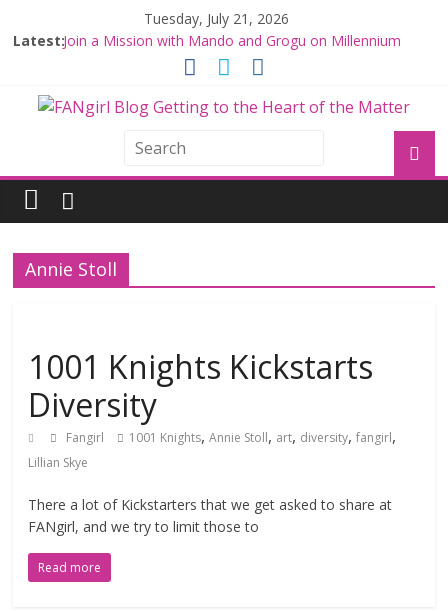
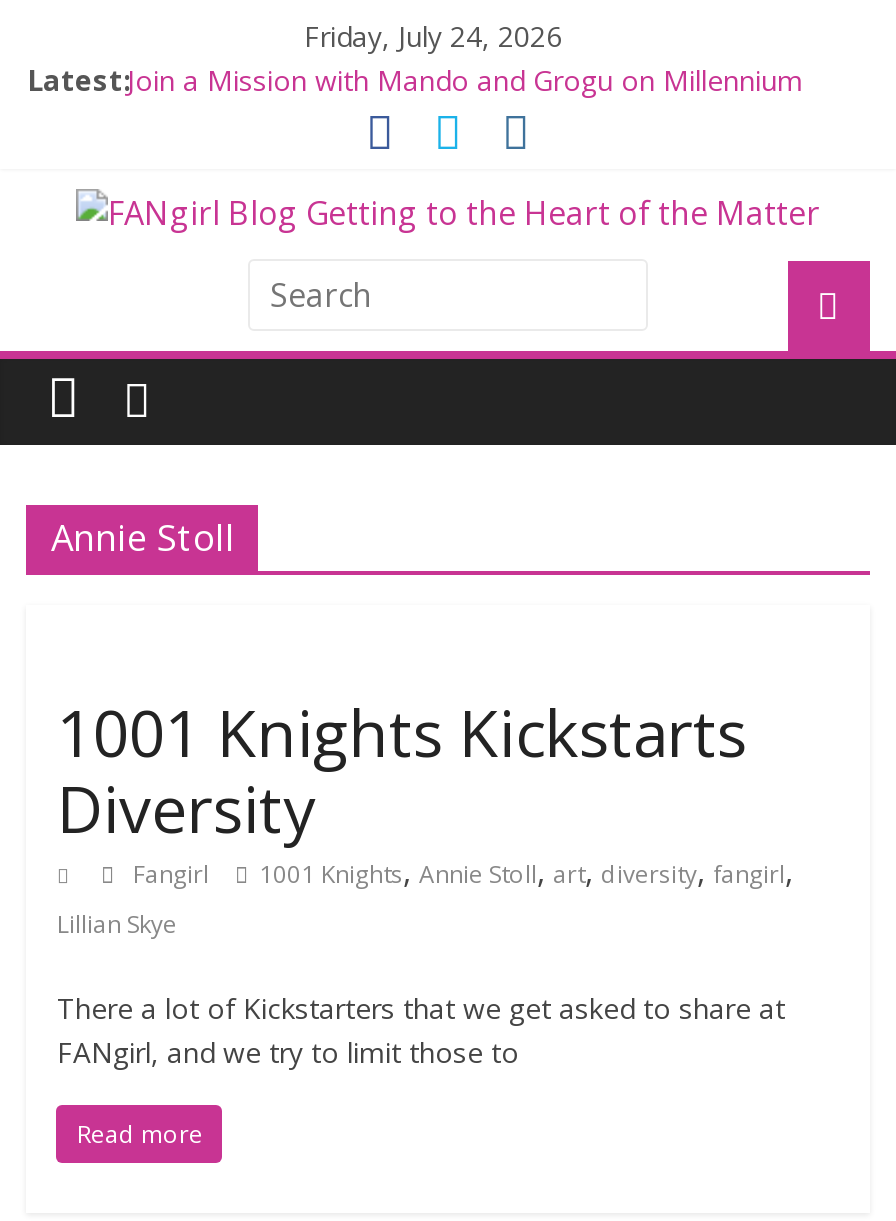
- Tuesday, July 21, 2026
+ Friday, July 24, 2026
